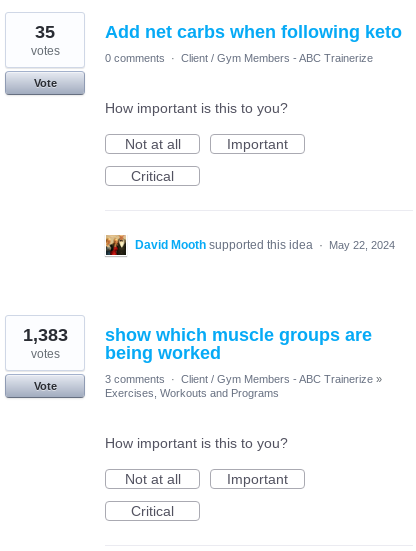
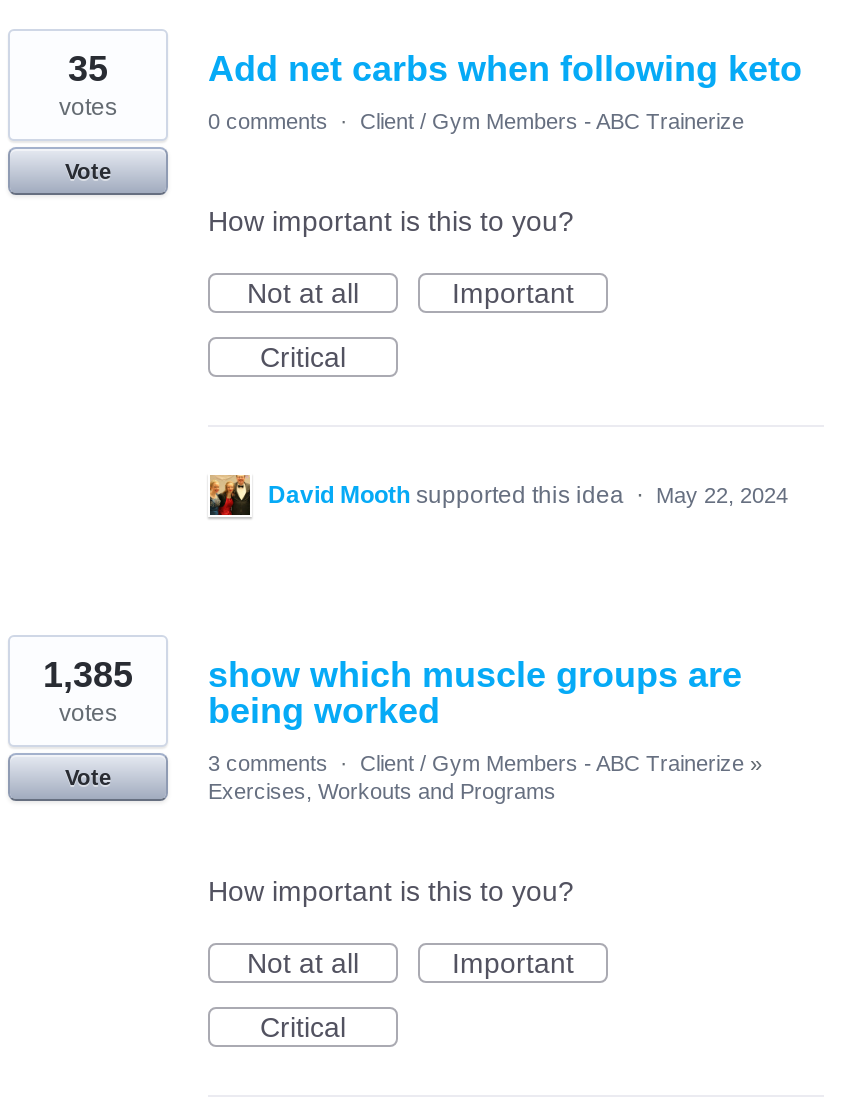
- 1,383 show which muscle groups are
+ 1,385 show which muscle groups are
